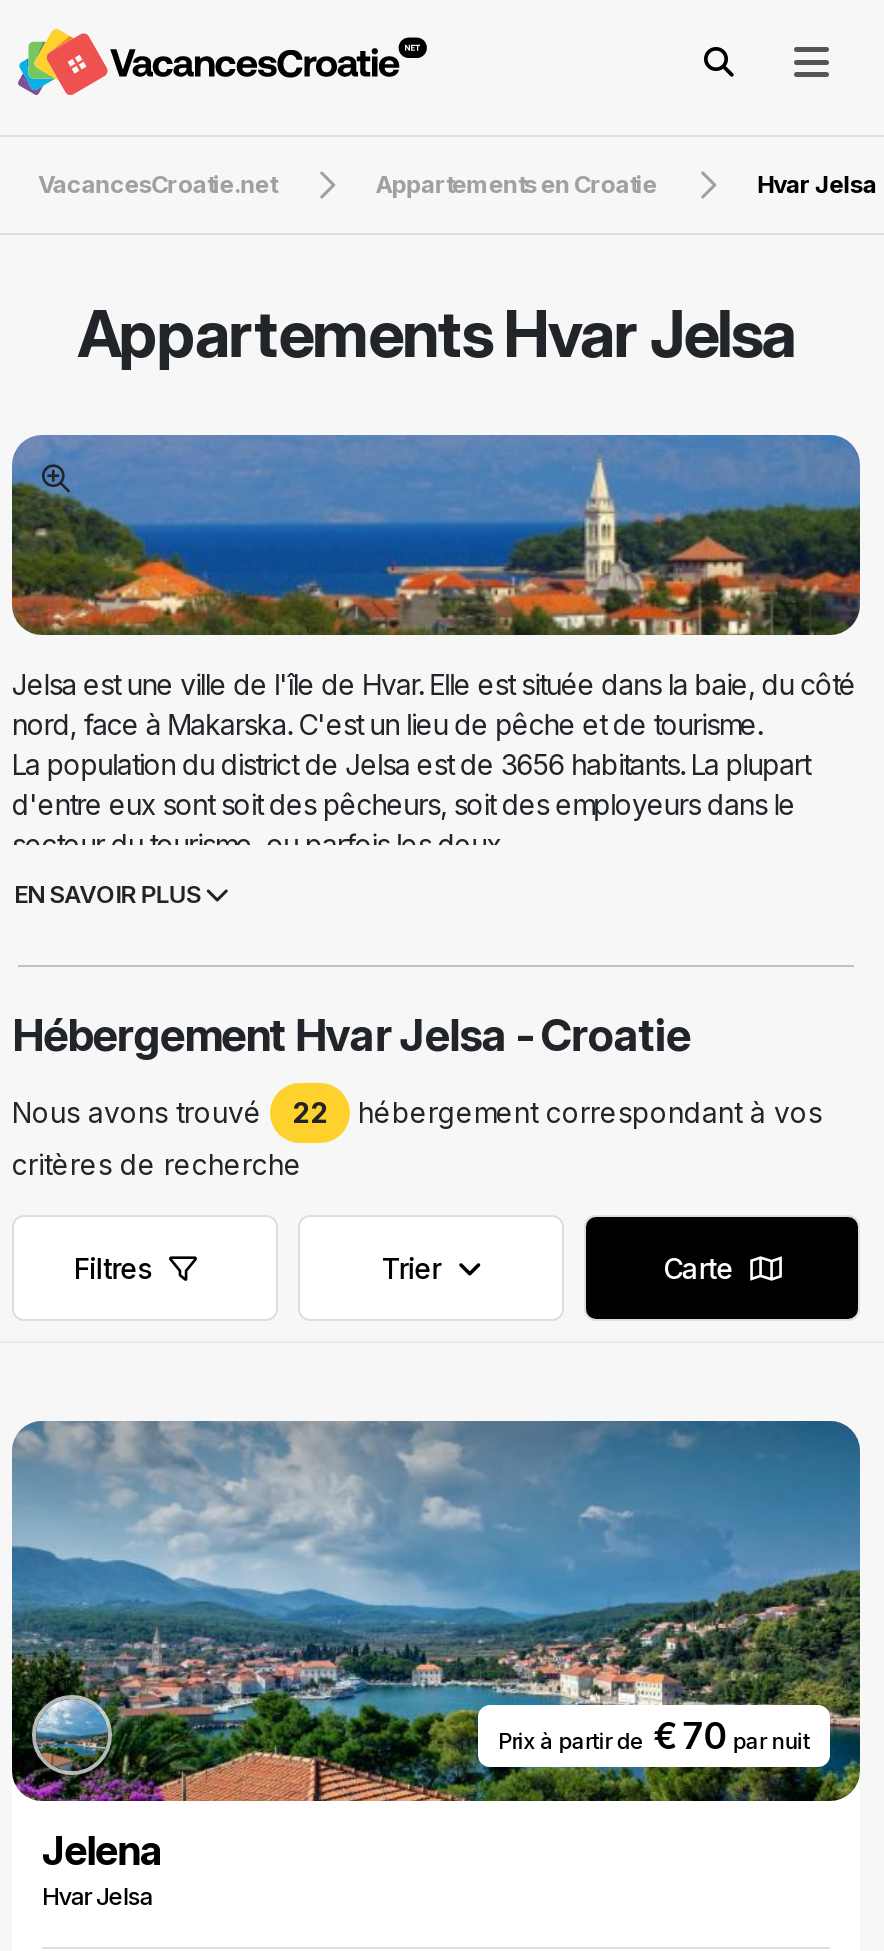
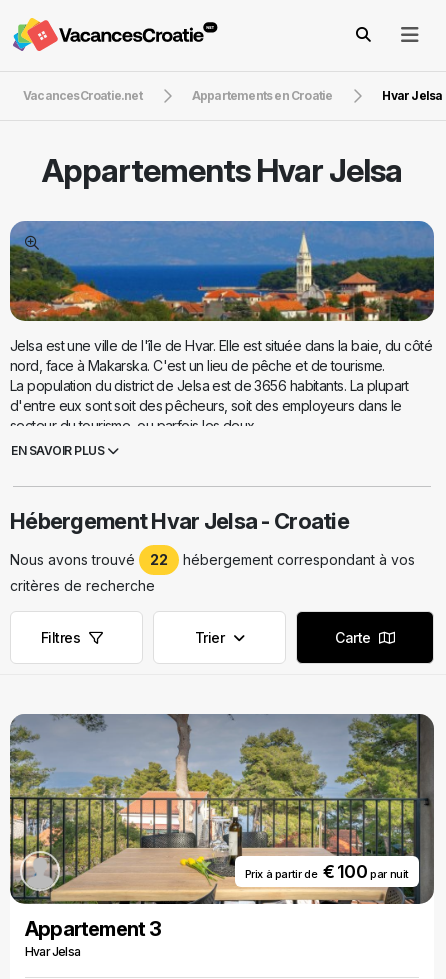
- [image]
- Prix à partir de € 70 par nuit
+ [image]
+ Prix à partir de € 100 par nuit

- Jelena
+ Appartement 3
